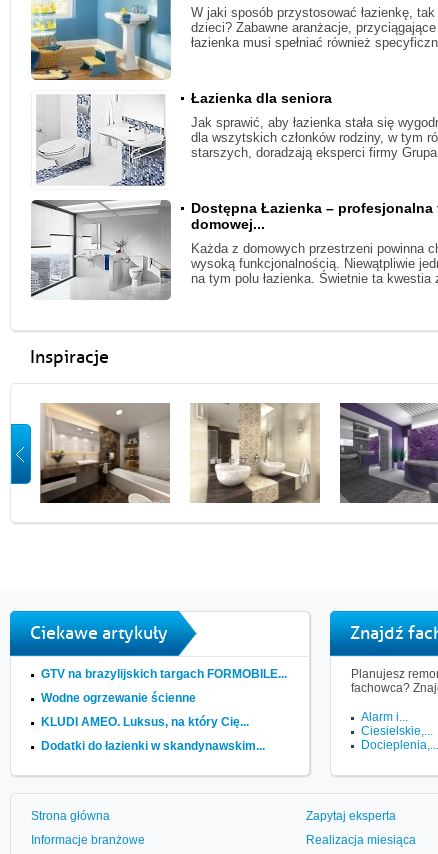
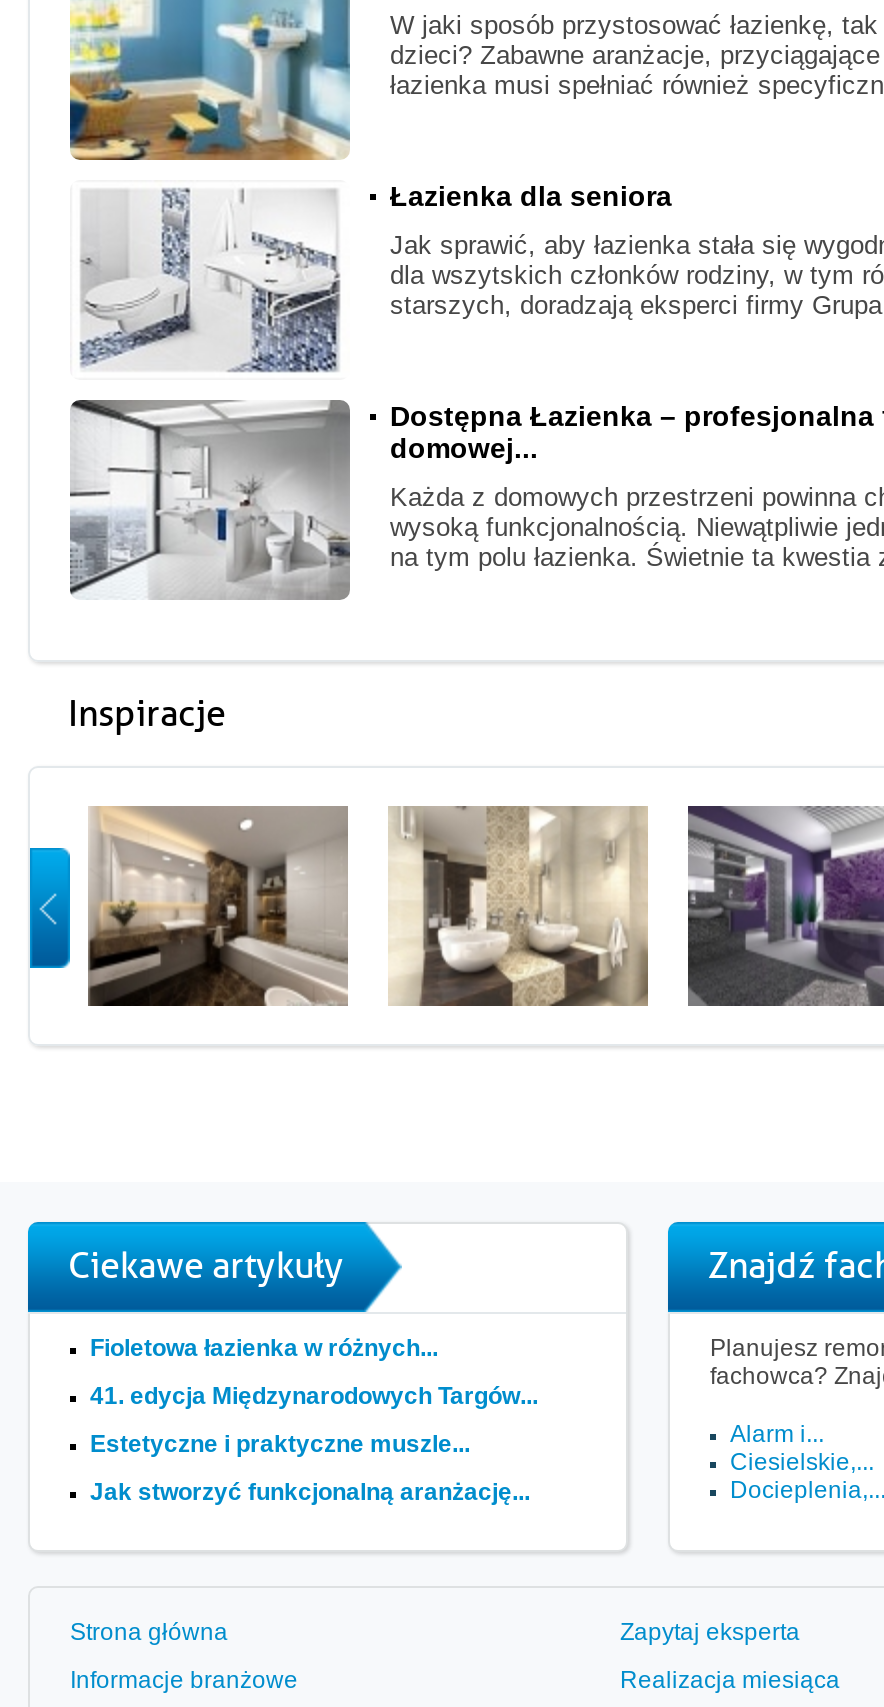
- GTV na brazylijskich targach FORMOBILE...
+ Fioletowa łazienka w różnych...

- Wodne ogrzewanie ścienne
+ 41. edycja Międzynarodowych Targów...

- KLUDI AMEO. Luksus, na który Cię...
+ Estetyczne i praktyczne muszle...

- Dodatki do łazienki w skandynawskim...
+ Jak stworzyć funkcjonalną aranżację...
